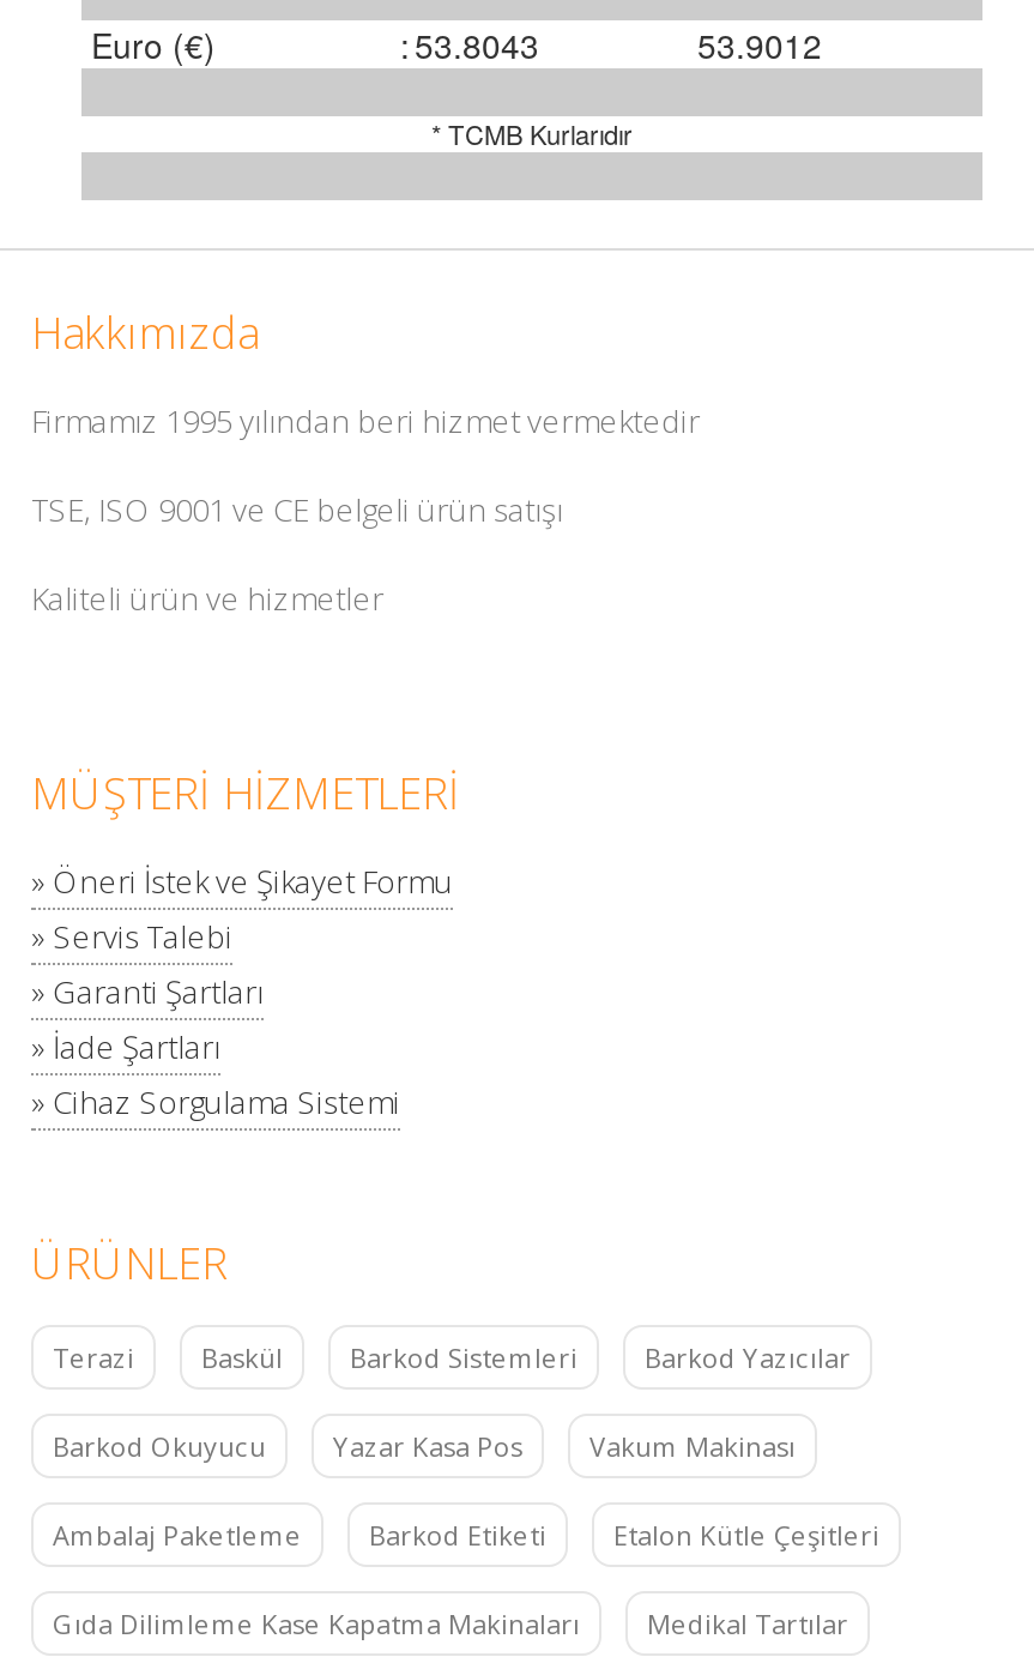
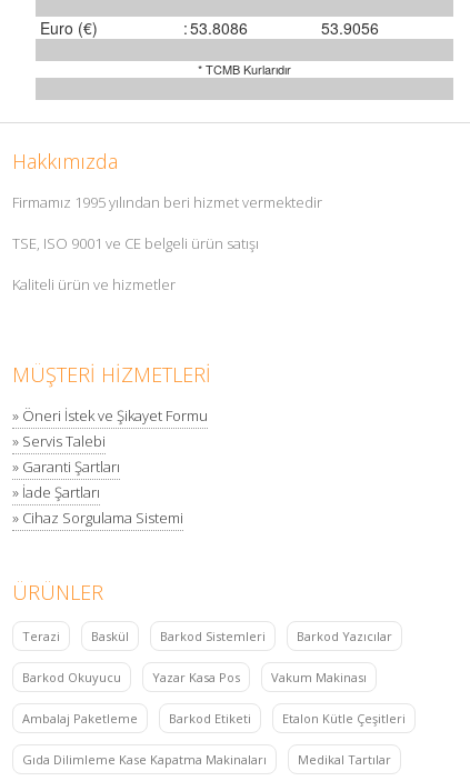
- : 53.8043
+ : 53.8086

- 53.9012
+ 53.9056
